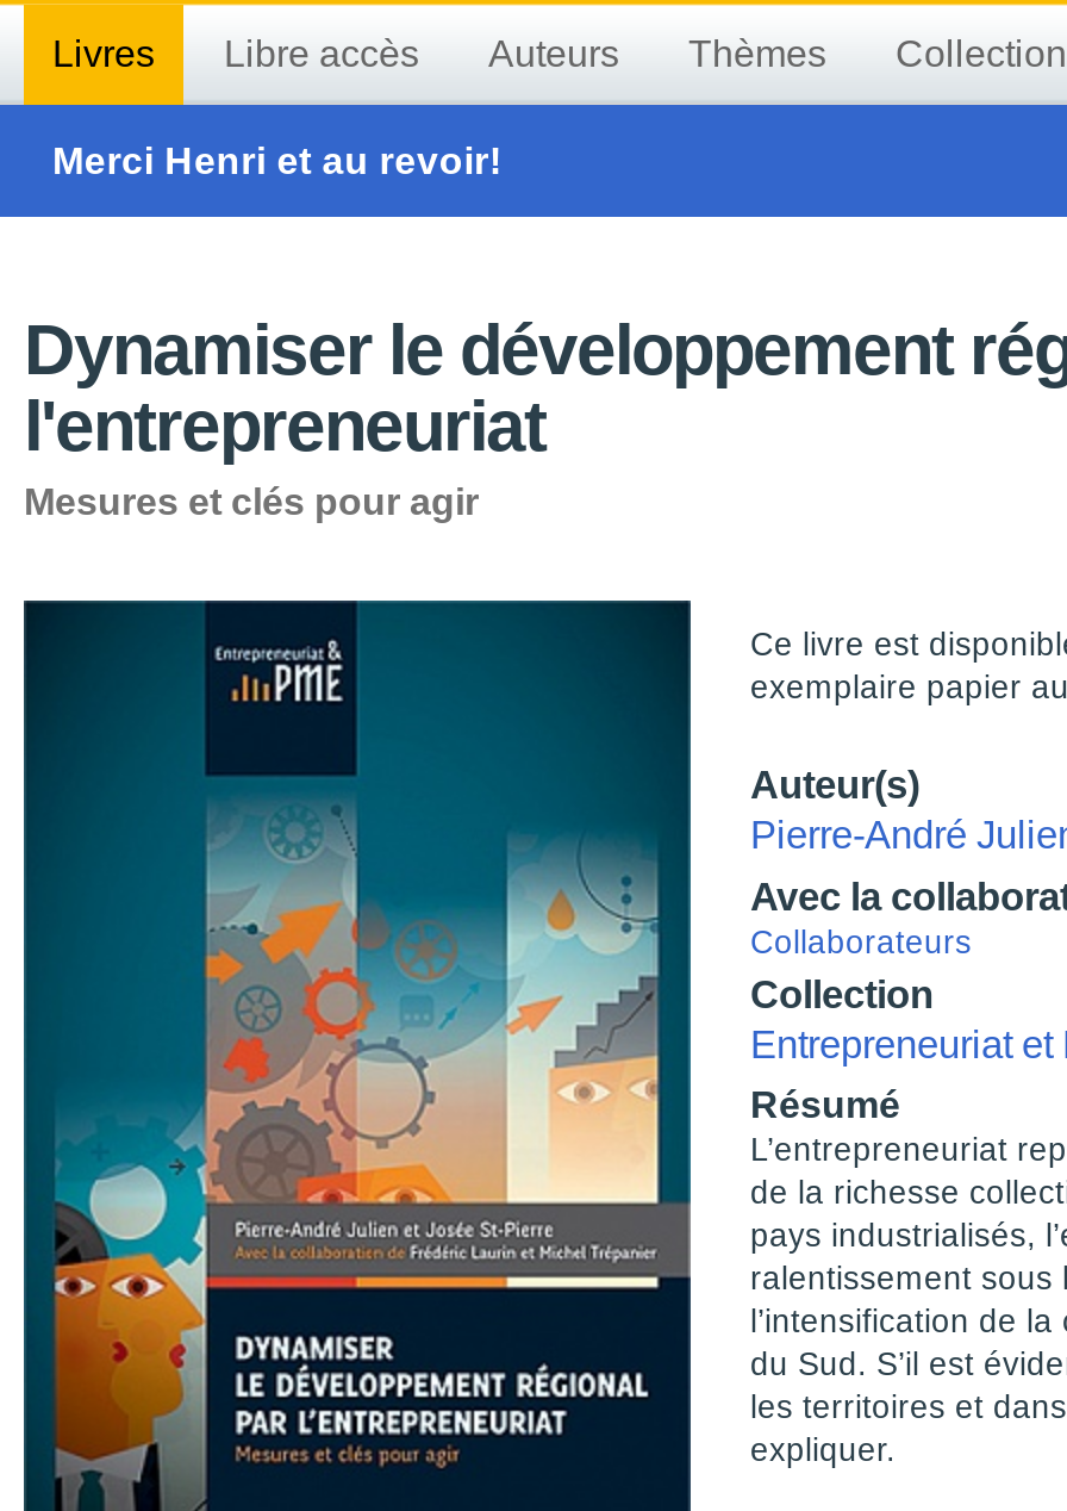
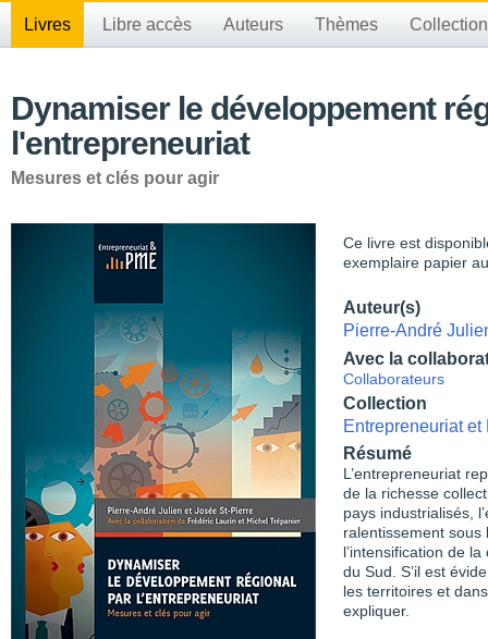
- Merci Henri et au revoir!
